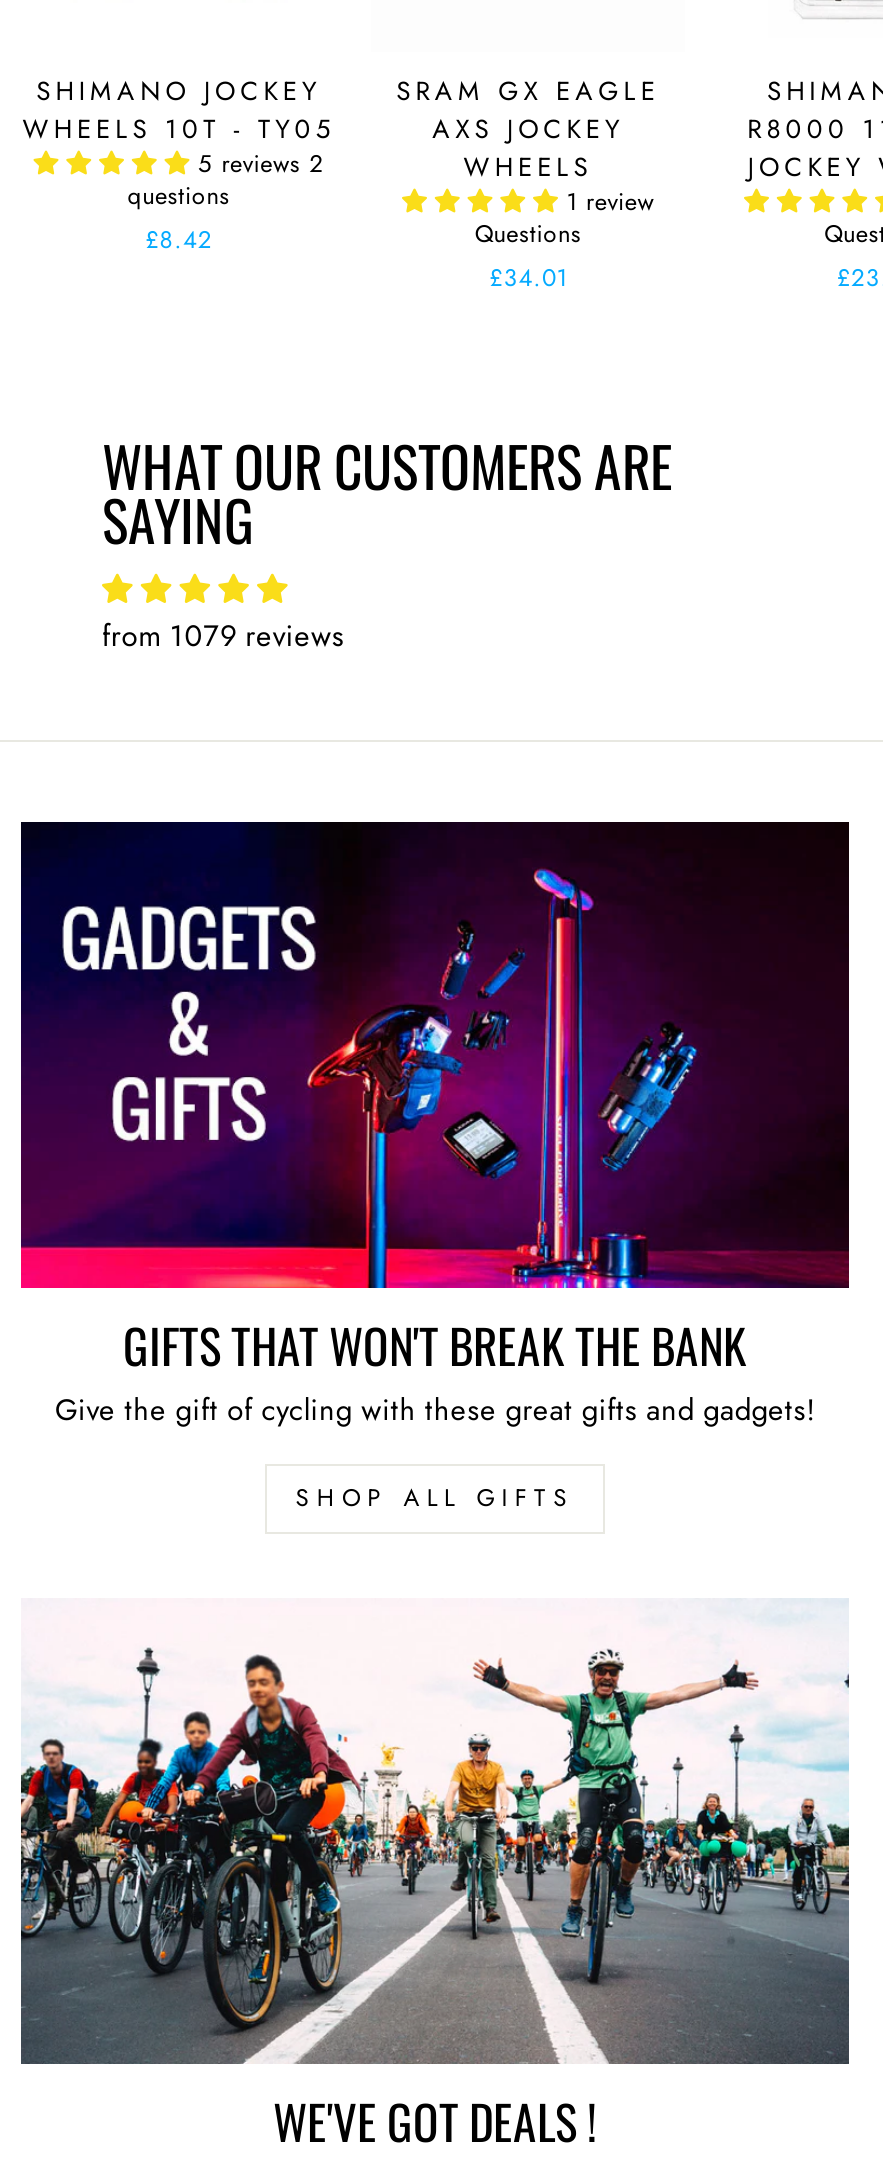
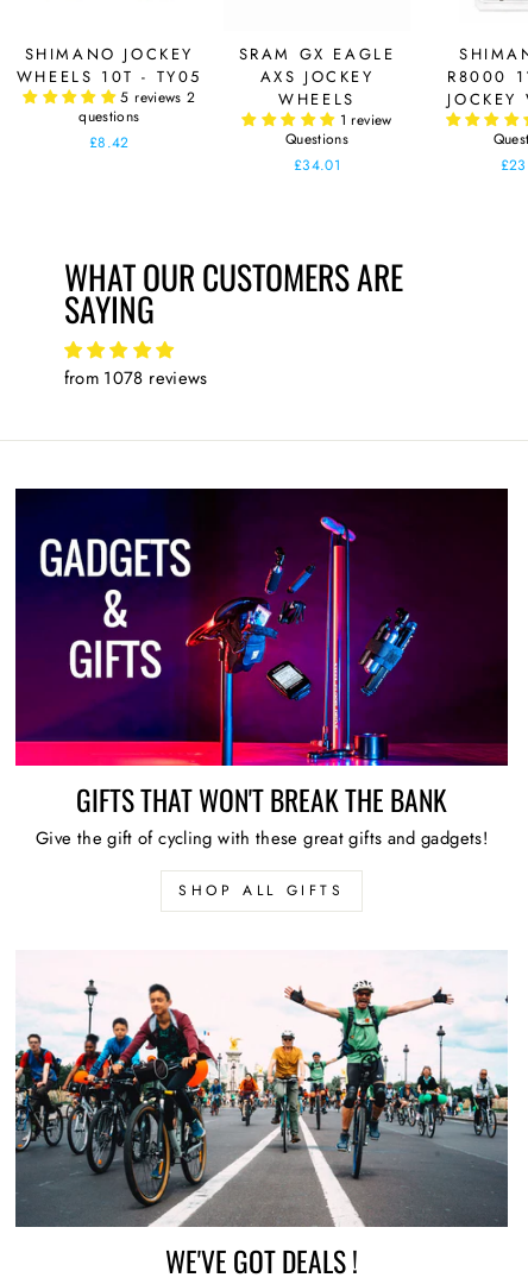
- from 1079 reviews
+ from 1078 reviews
